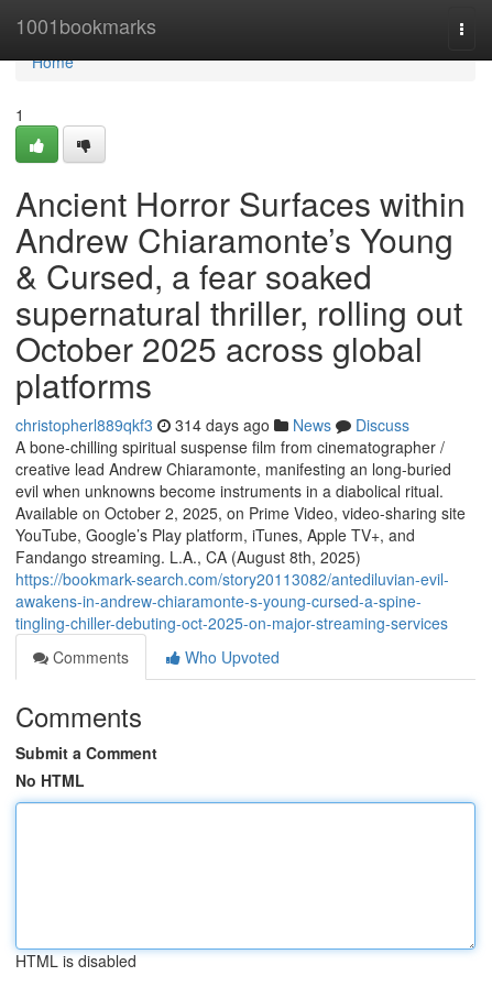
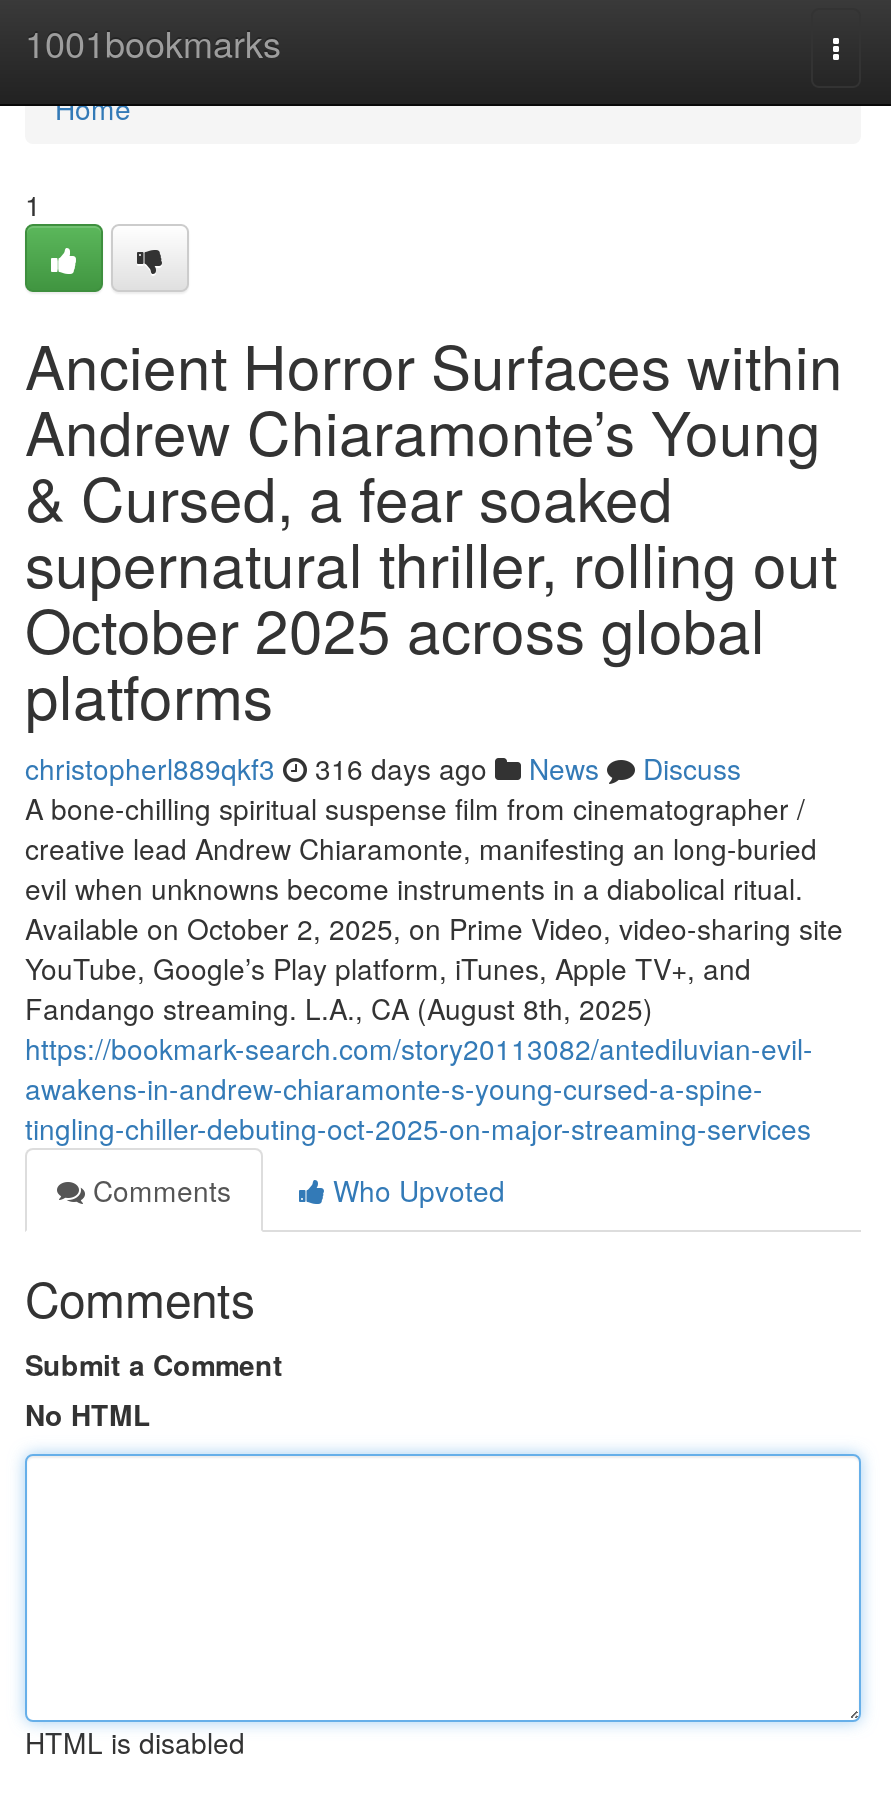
- christopherl889qkf3 314 days ago News Discuss
+ christopherl889qkf3 316 days ago News Discuss
